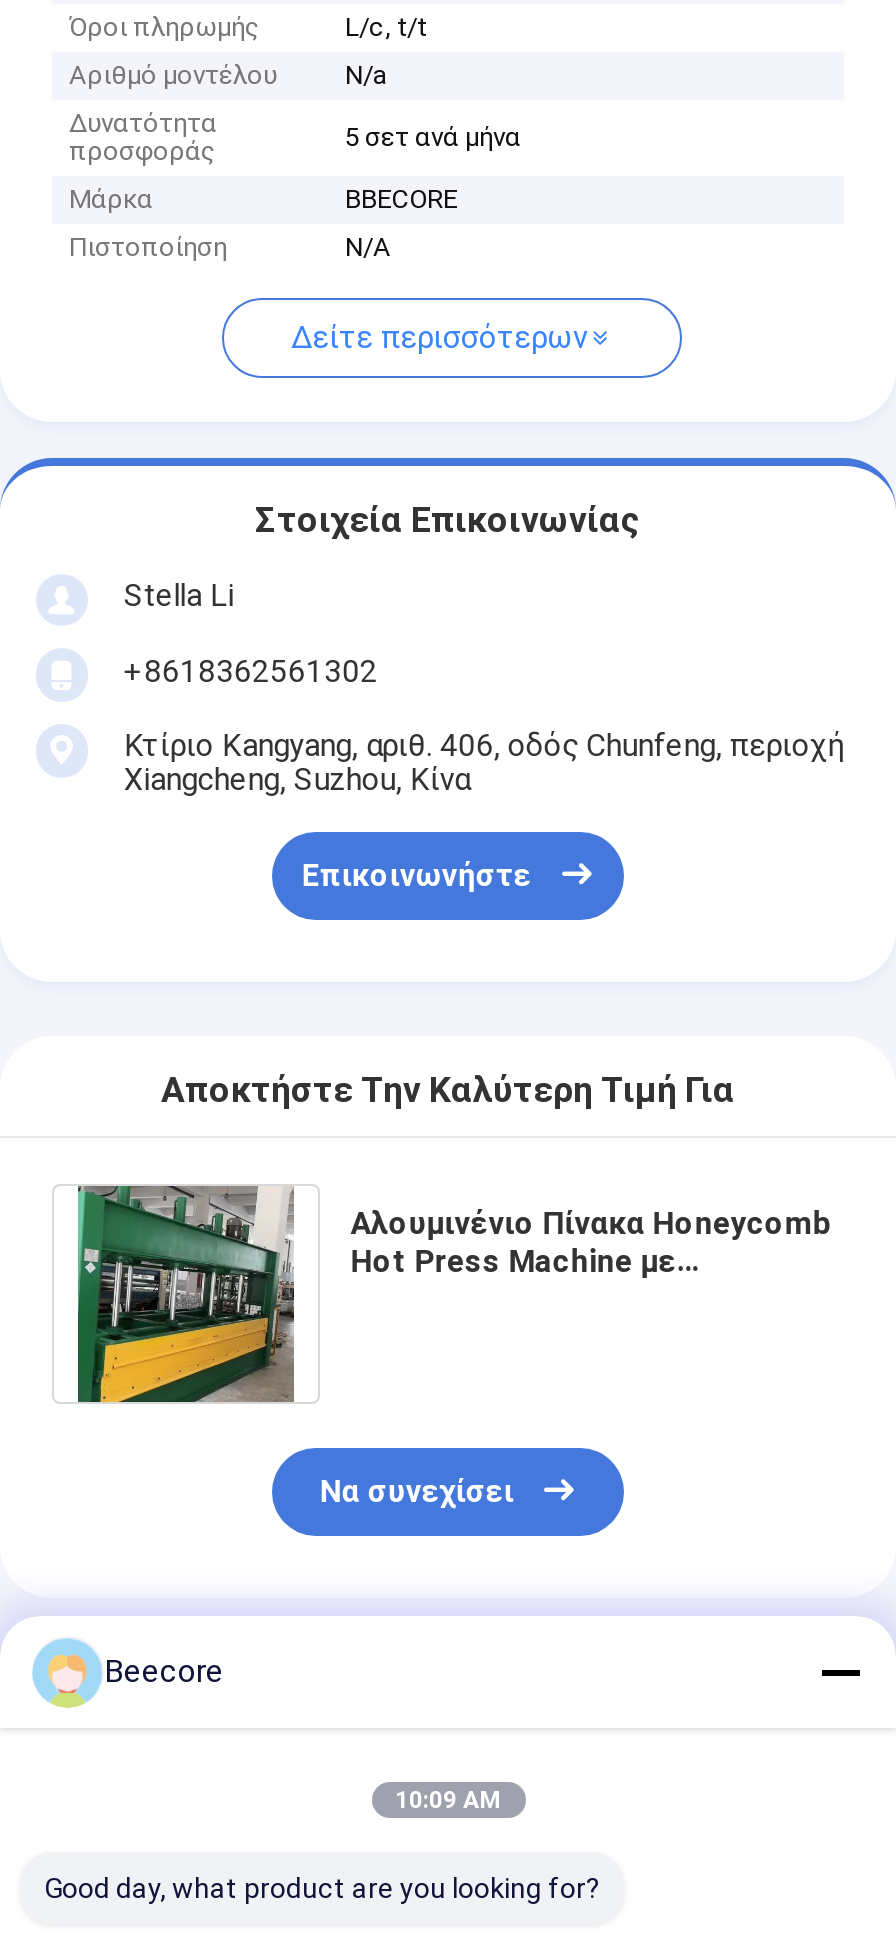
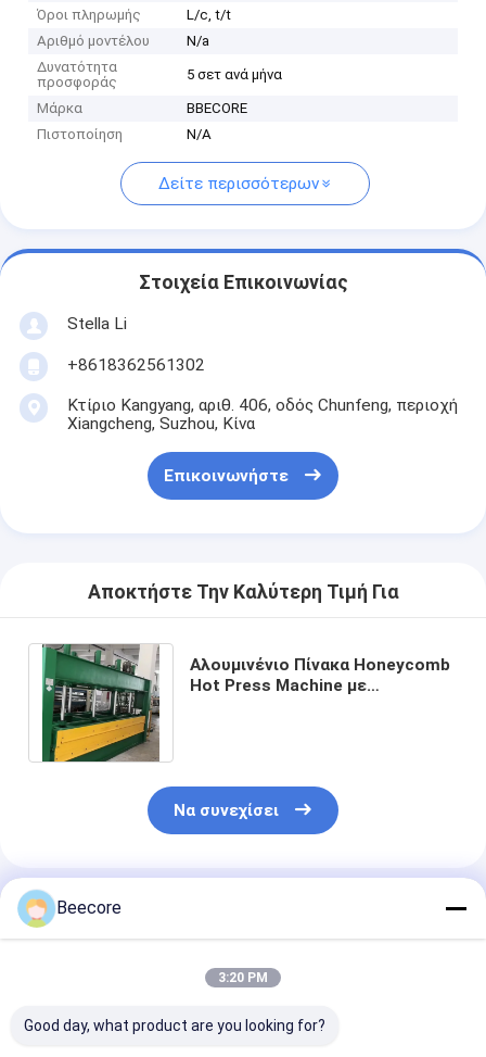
- 10:09 AM
+ 3:20 PM
